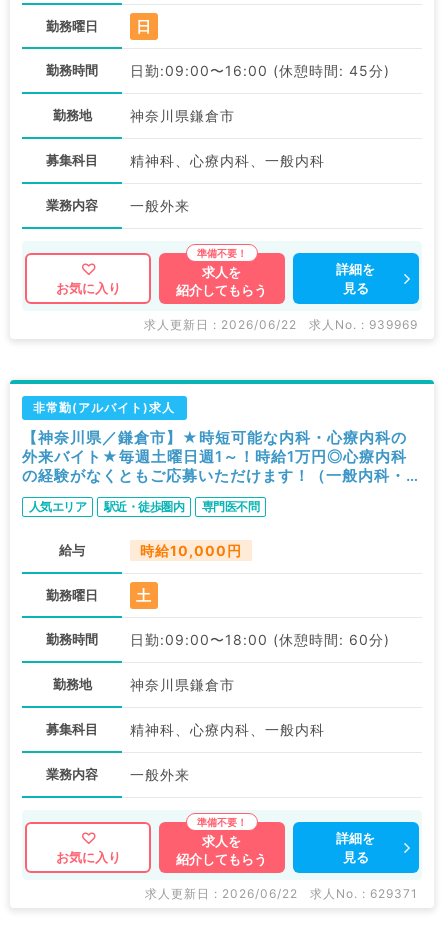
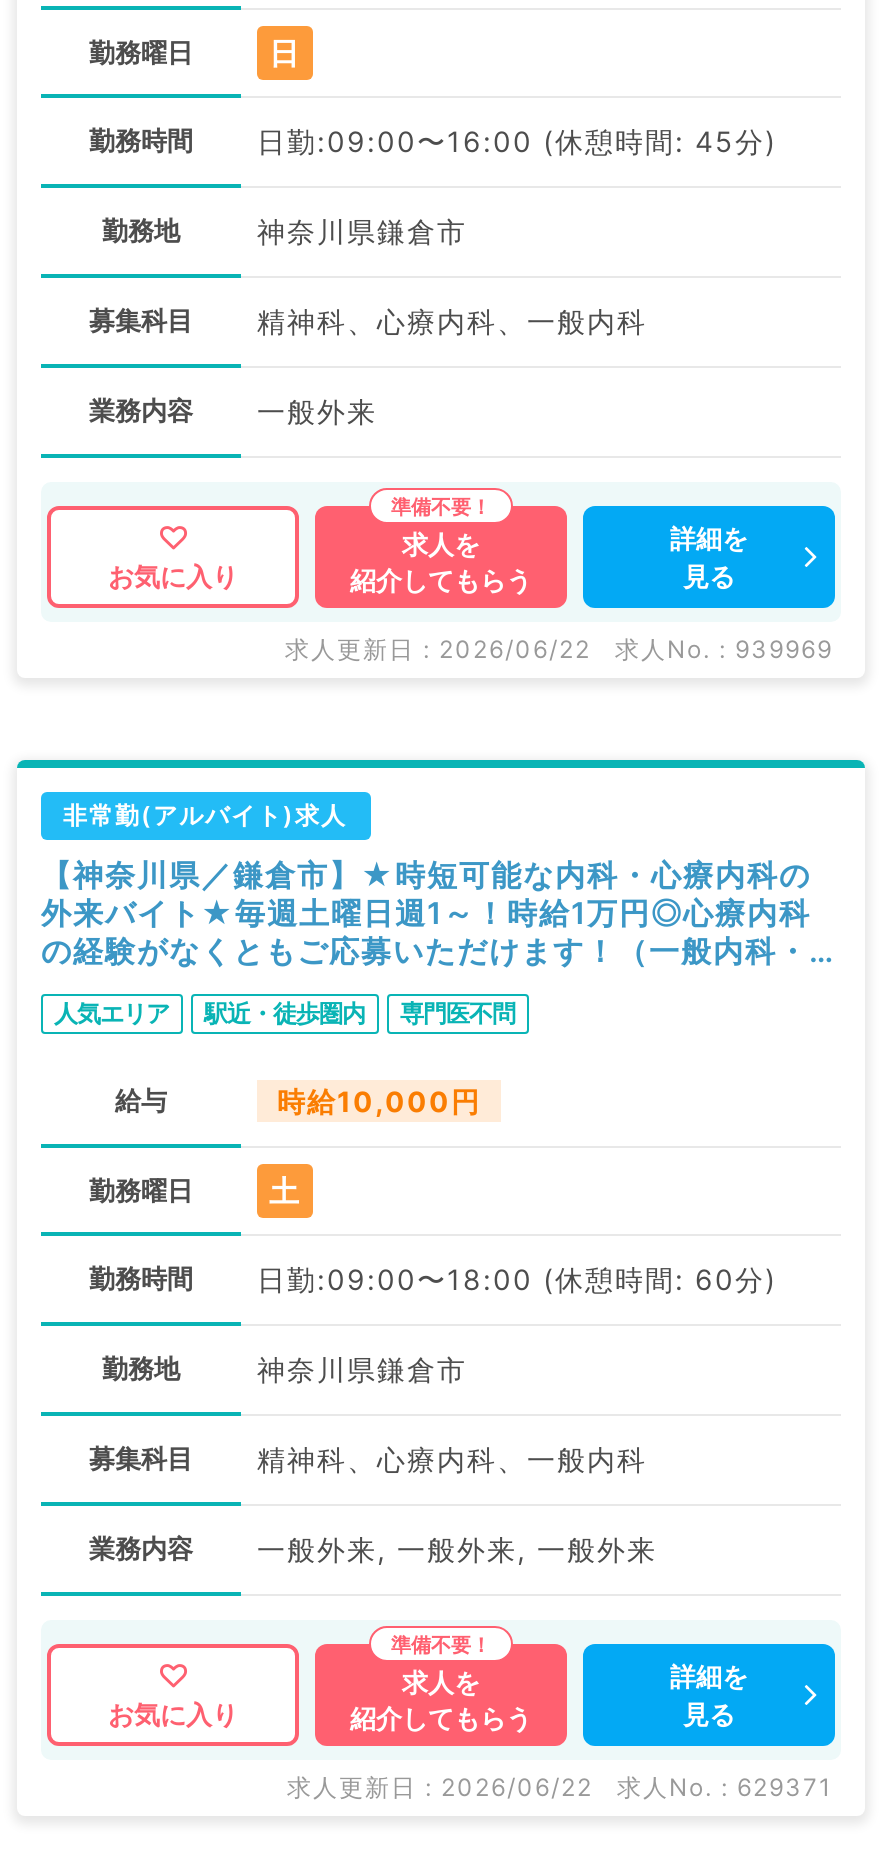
- 一般外来
+ 一般外来, 一般外来, 一般外来
